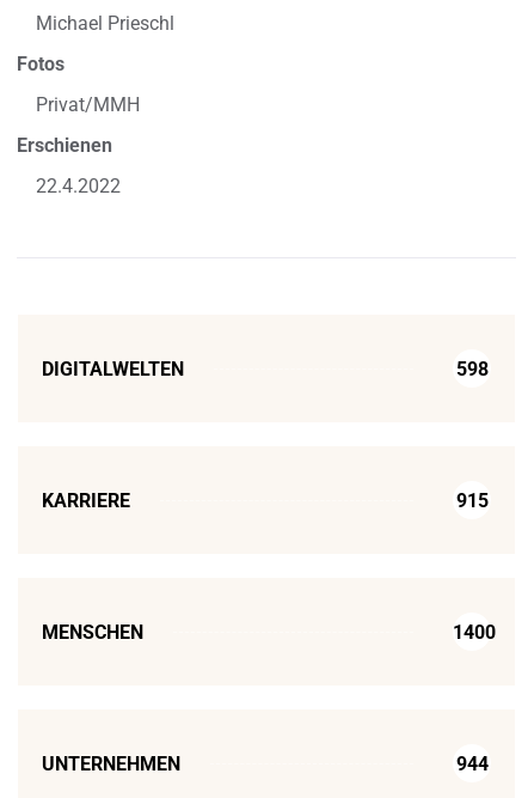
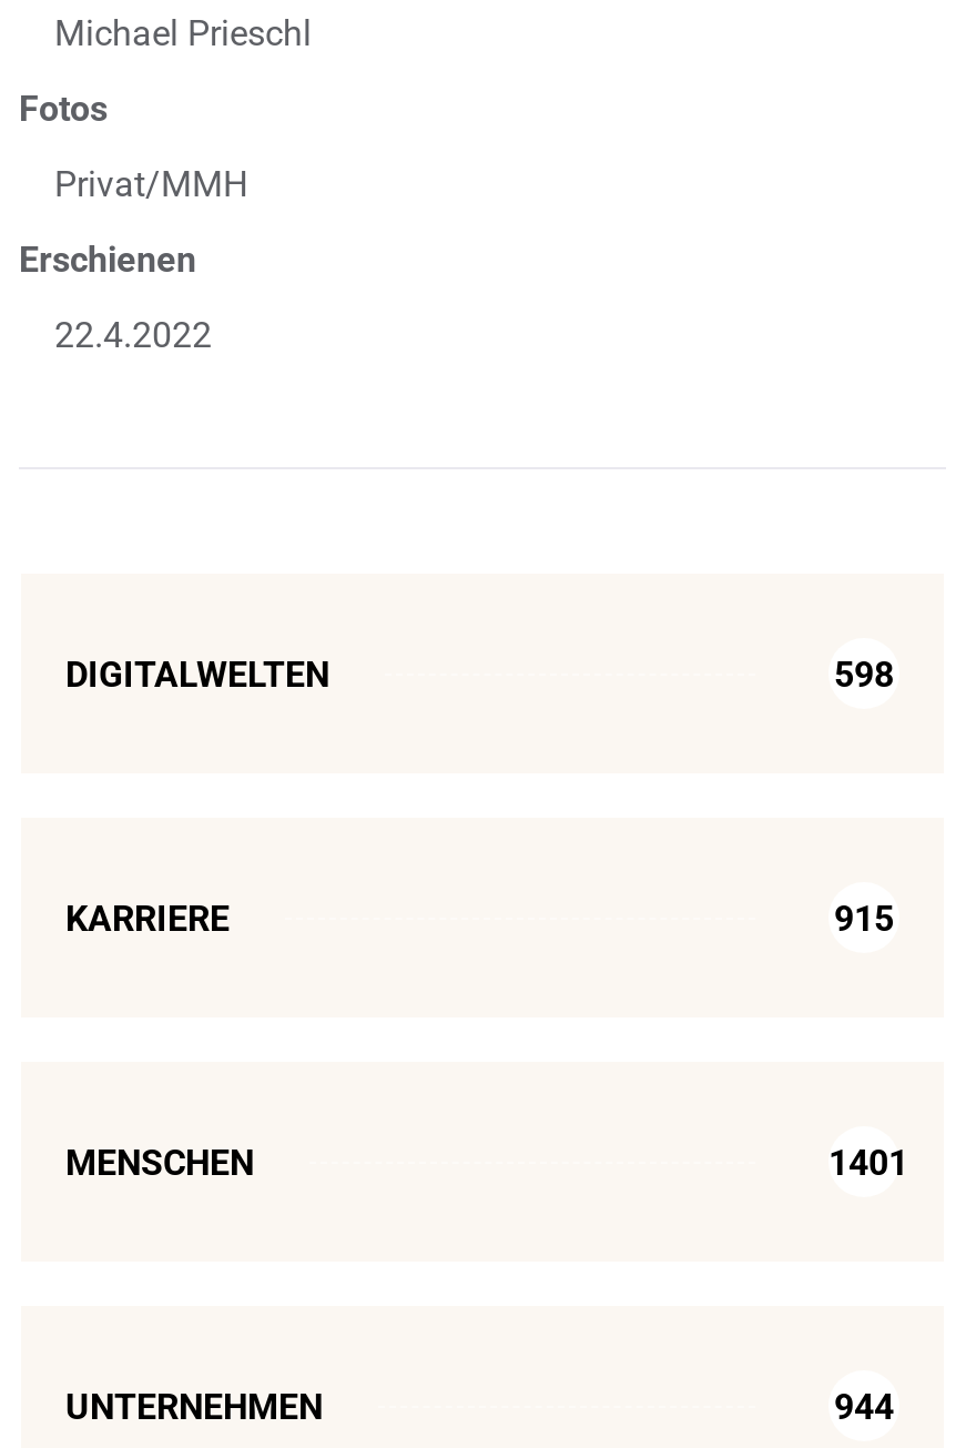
- 1400
+ 1401
